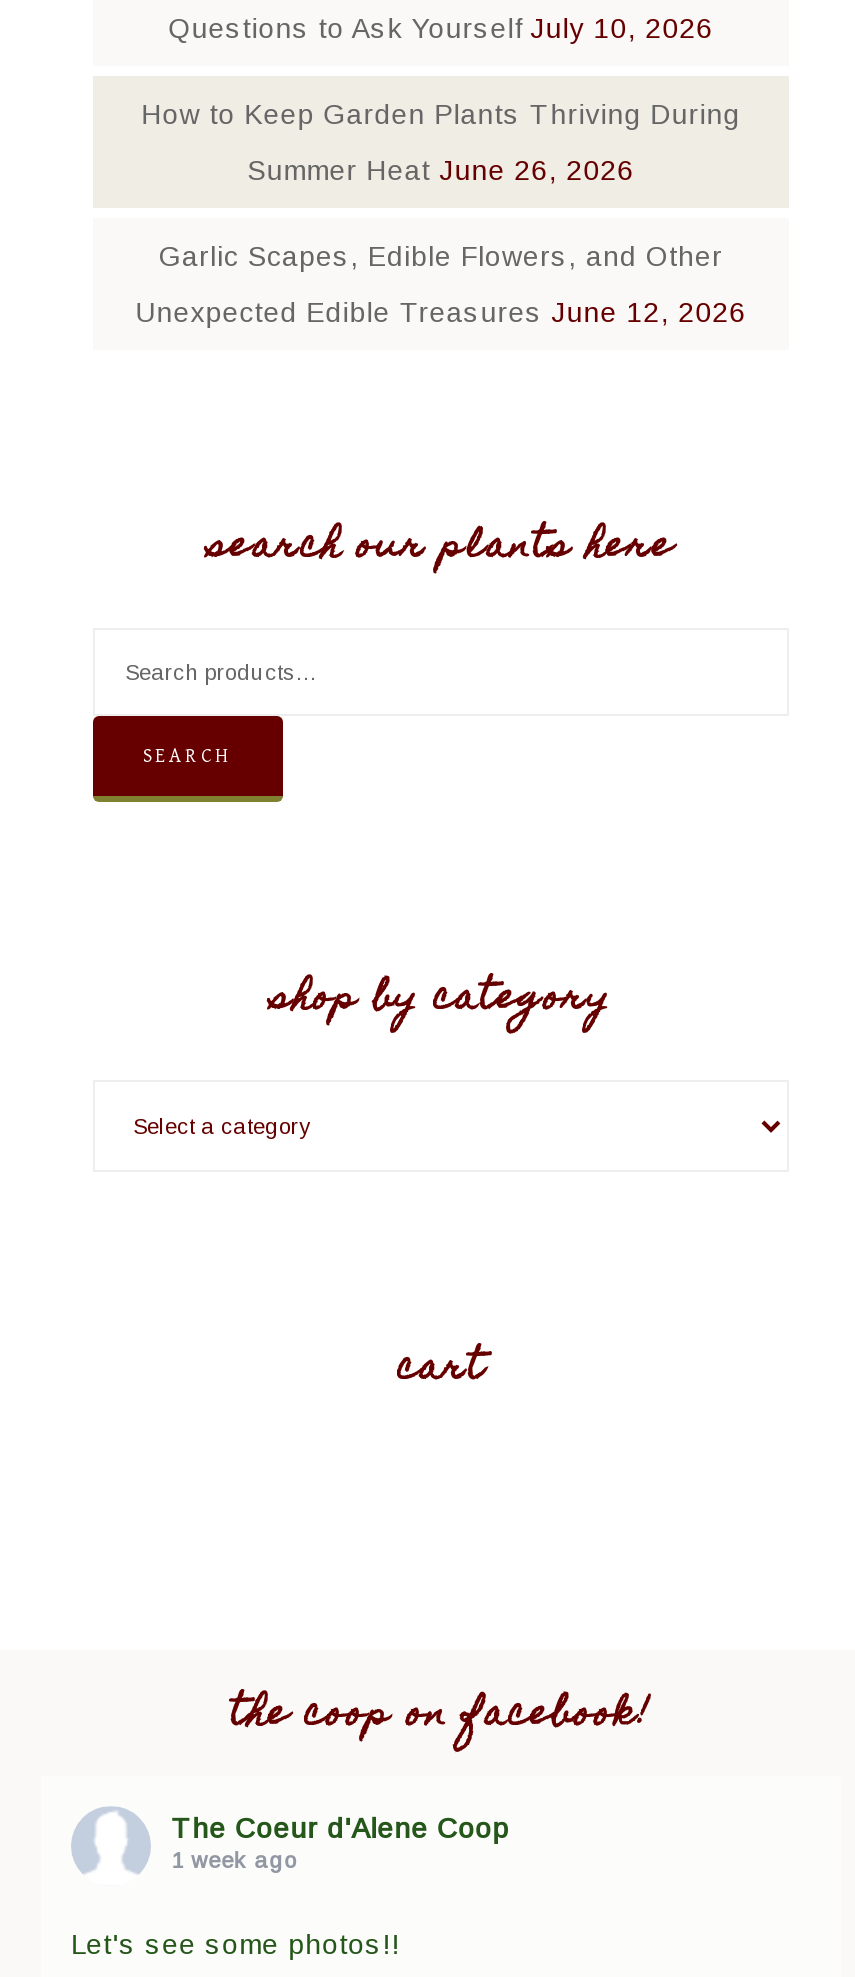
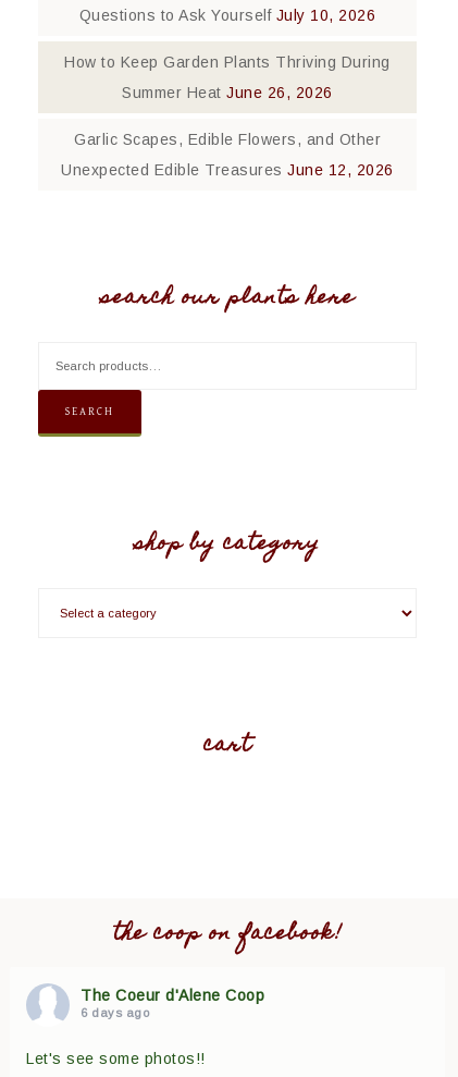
- 1 week ago
+ 6 days ago
